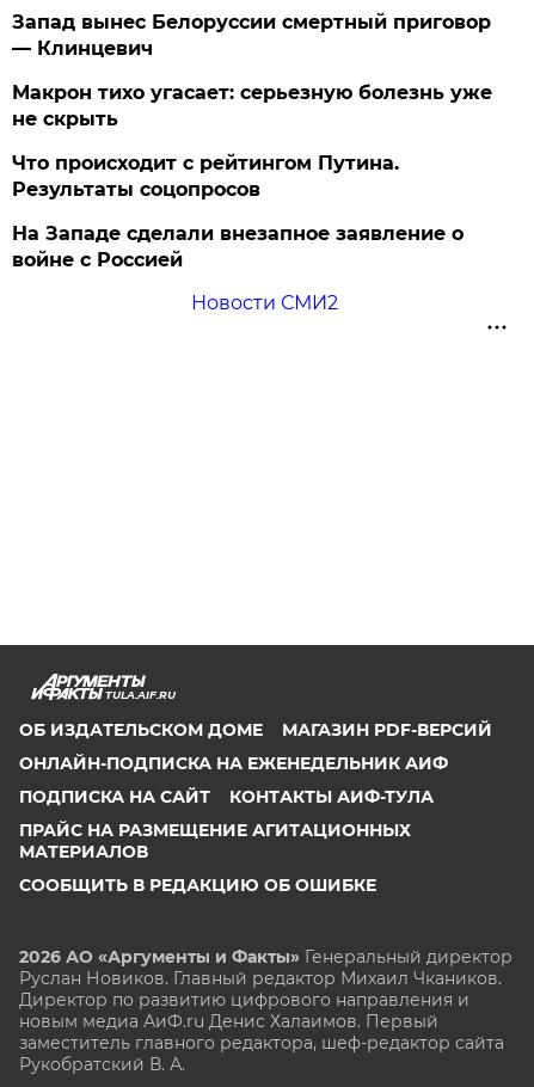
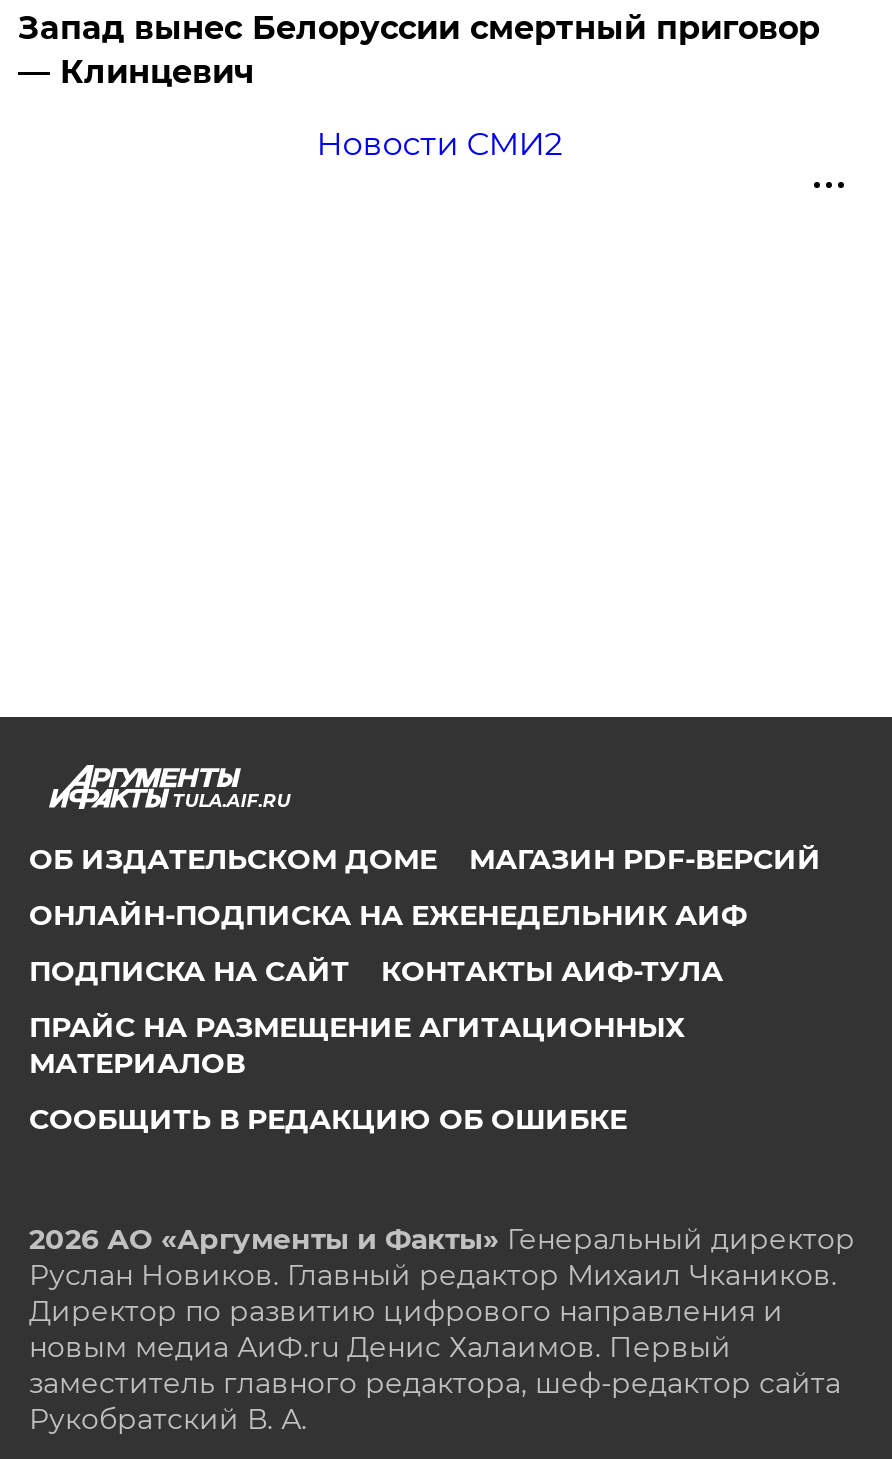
- Макрон тихо угасает: серьезную болезнь уже
- не скрыть
- Что происходит с рейтингом Путина.
- Результаты соцопросов
- На Западе сделали внезапное заявление о
- войне с Россией
